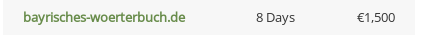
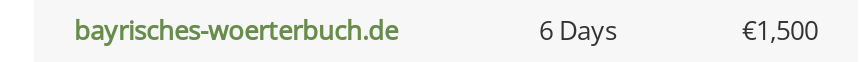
- 8 Days
+ 6 Days
